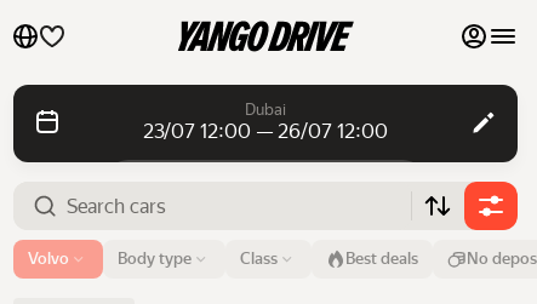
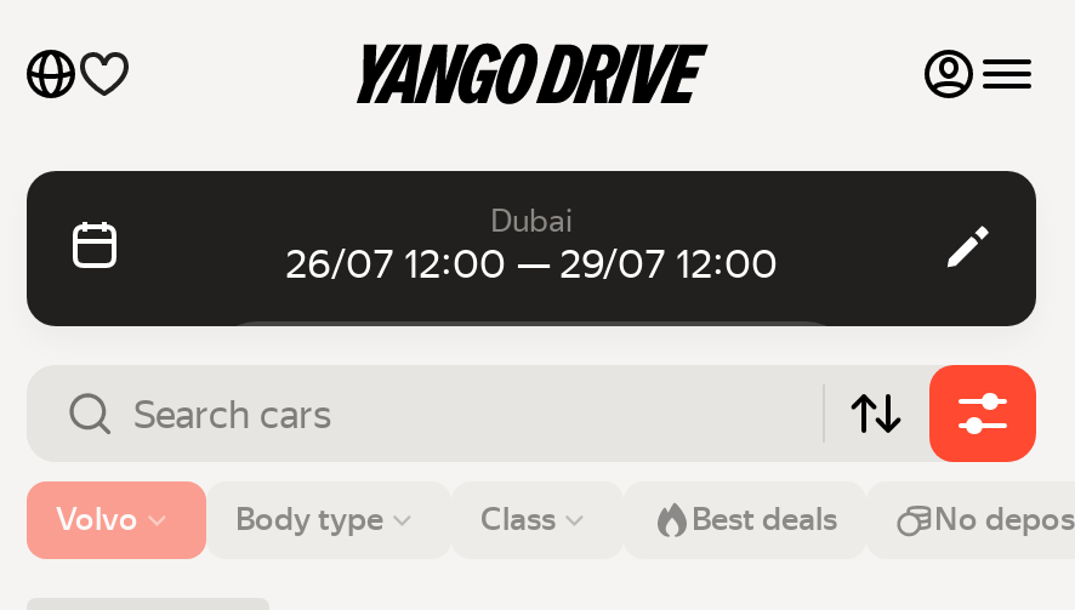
- 23/07 12:00 — 26/07 12:00
+ 26/07 12:00 — 29/07 12:00
